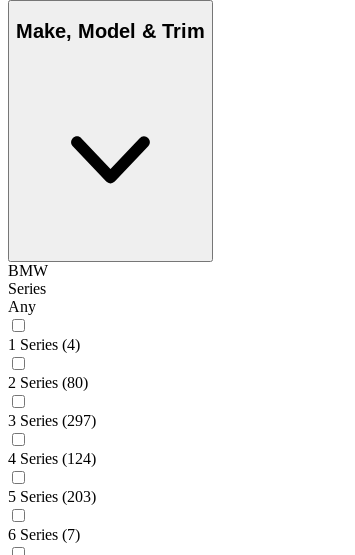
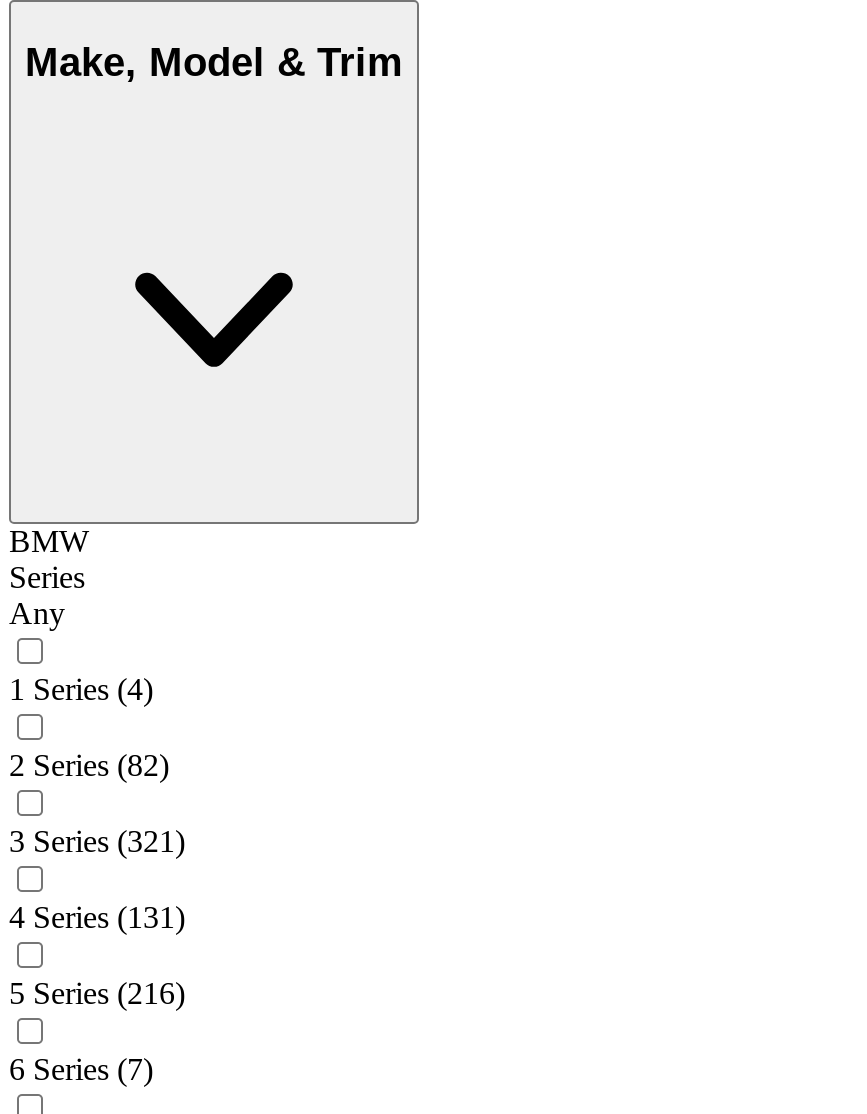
- 2 Series (80)
+ 2 Series (82)

- 3 Series (297)
+ 3 Series (321)

- 4 Series (124)
+ 4 Series (131)

- 5 Series (203)
+ 5 Series (216)
